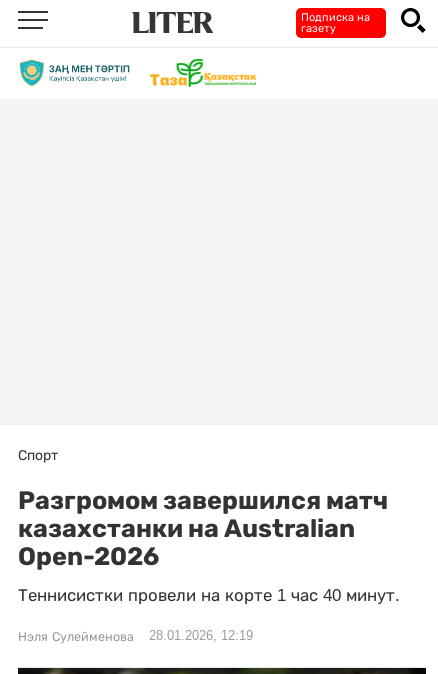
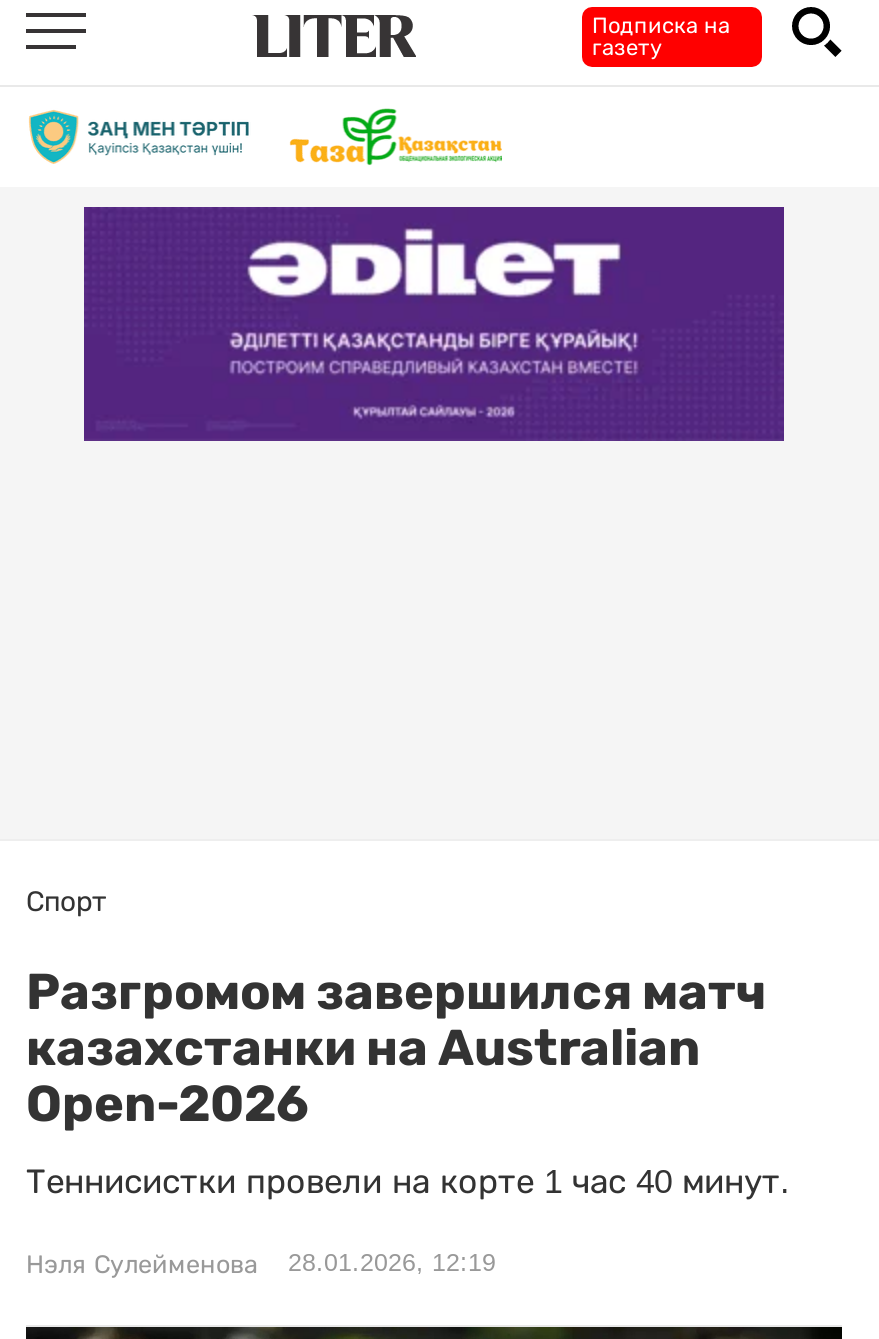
+ [image]
